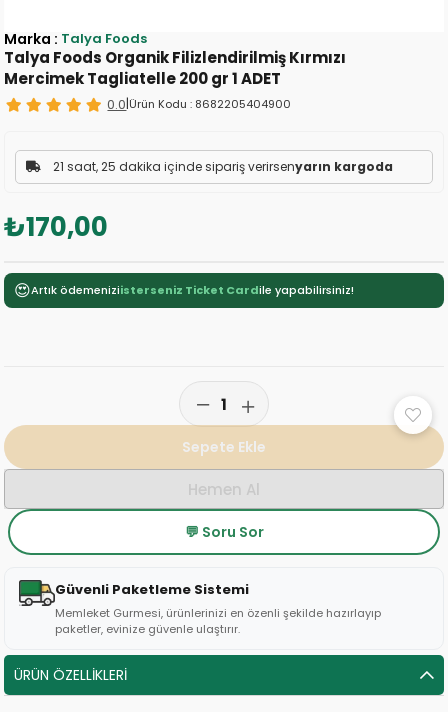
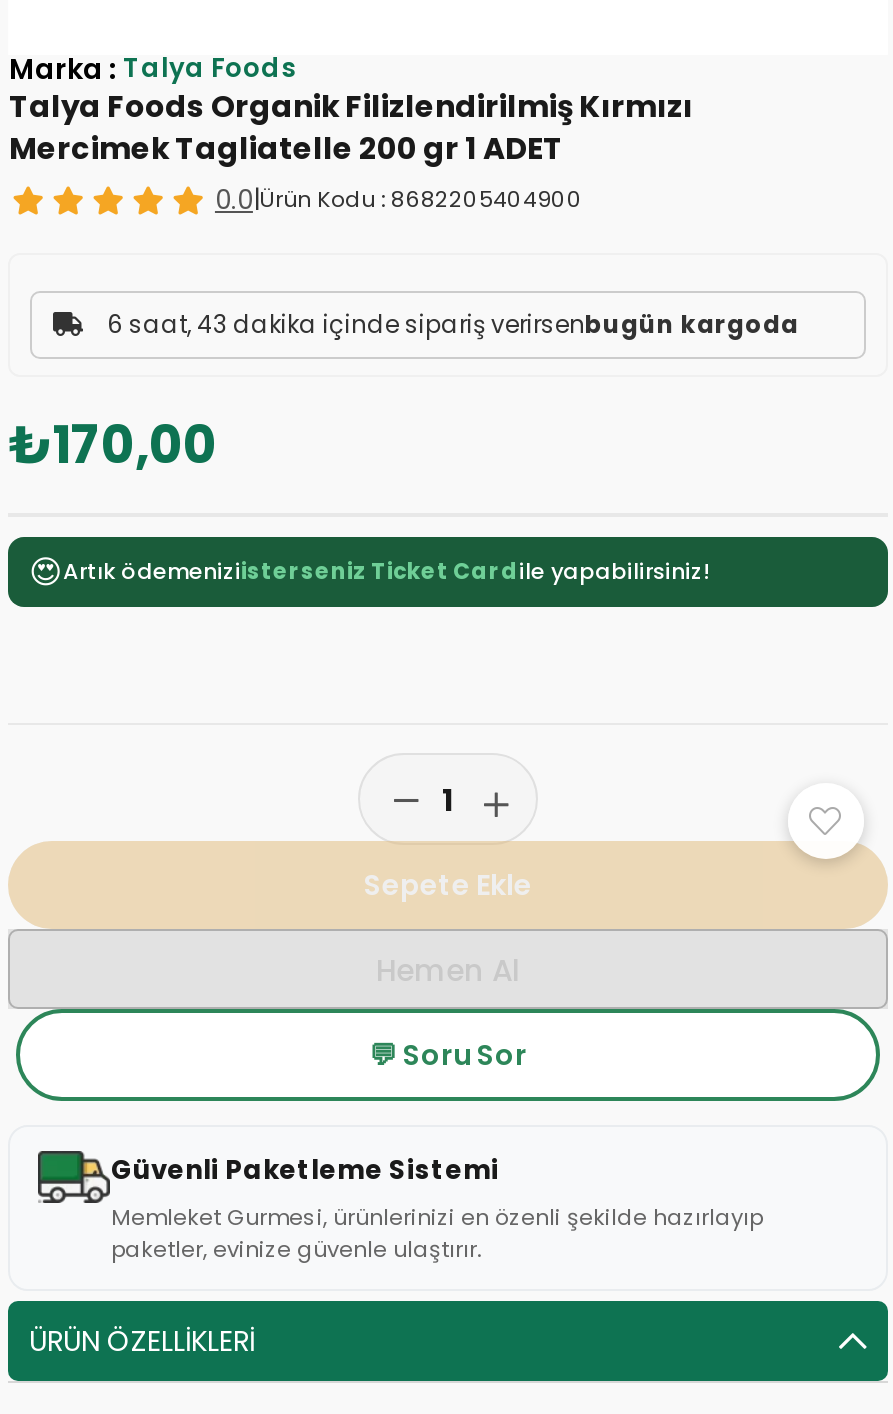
- 21 saat, 25 dakika içinde sipariş verirsenyarın kargoda
+ 6 saat, 43 dakika içinde sipariş verirsenbugün kargoda
